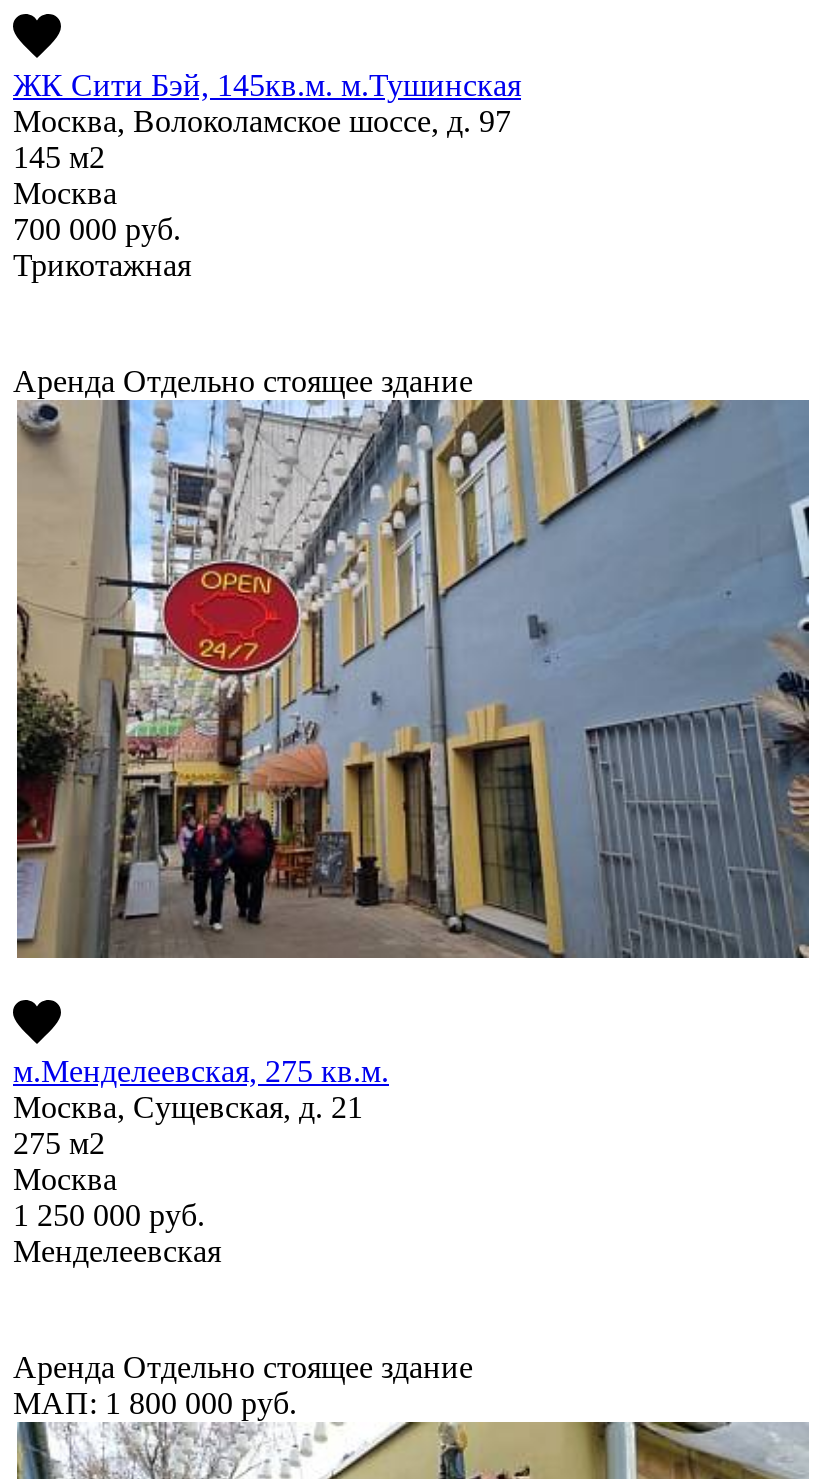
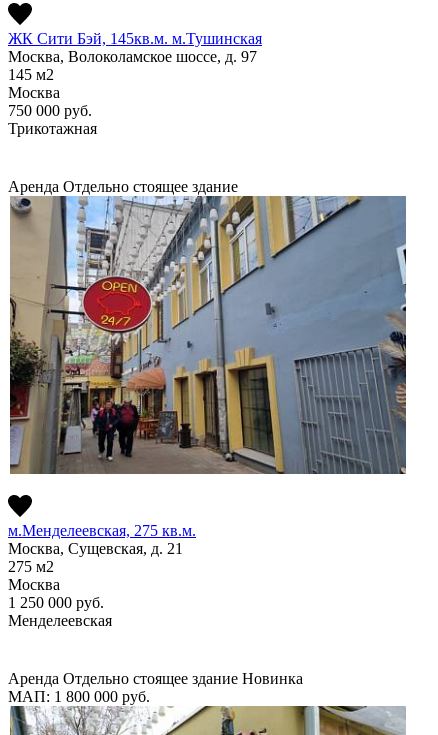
- 700 000 руб.
+ 750 000 руб.

- Аренда Отдельно стоящее здание
+ Аренда Отдельно стоящее здание Новинка
